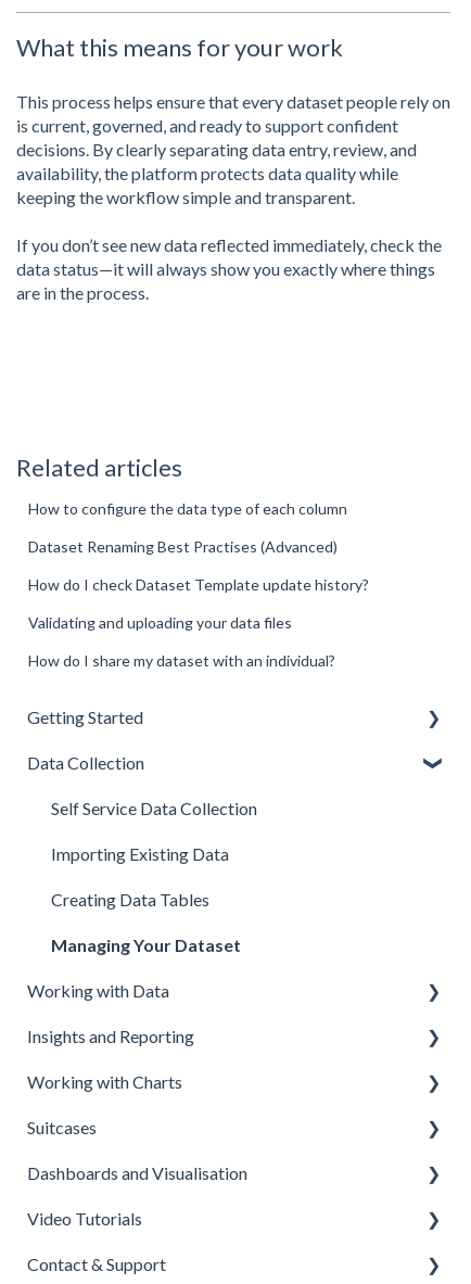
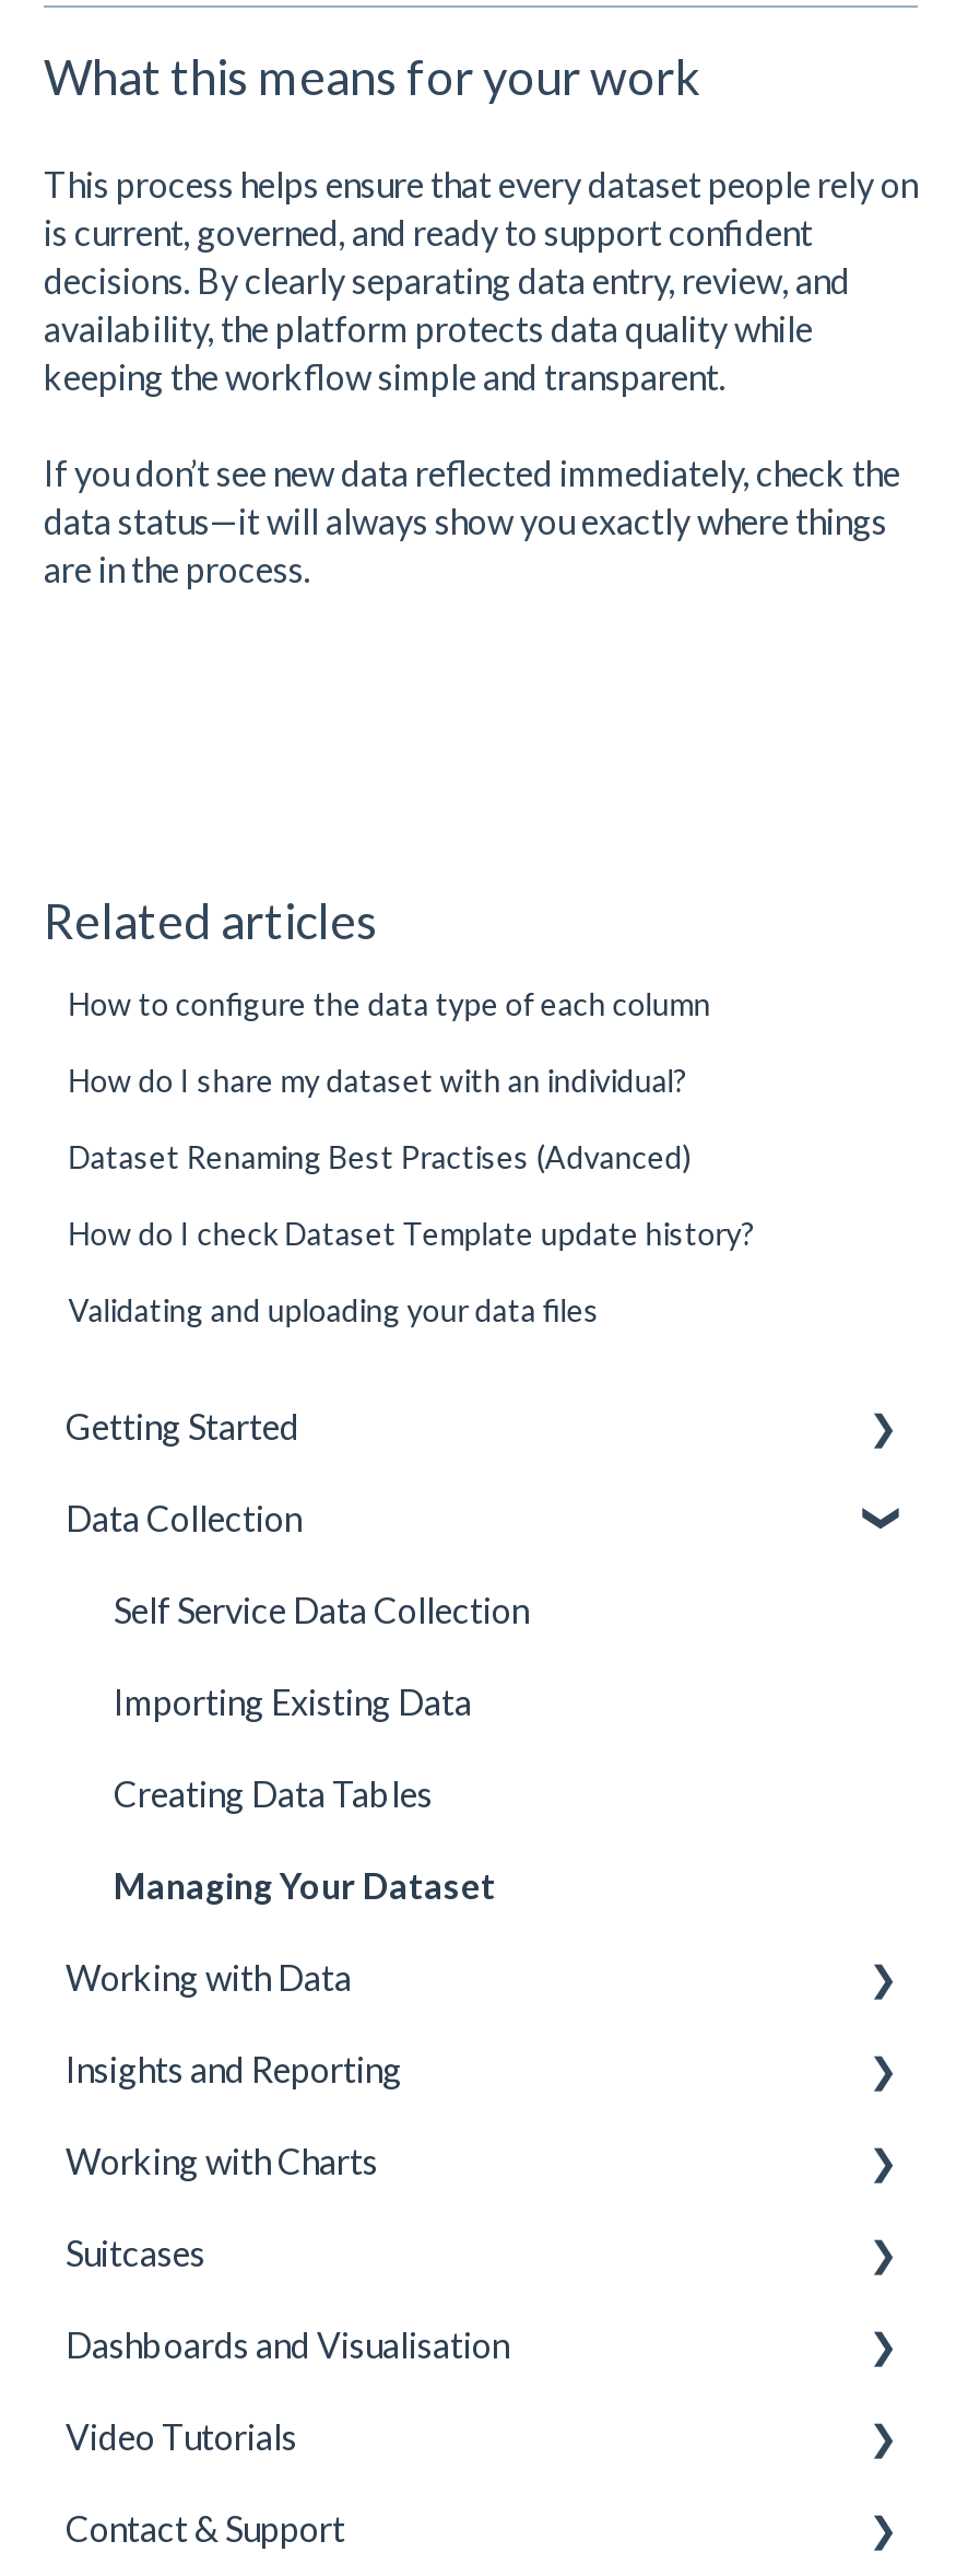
moved down: Dataset Renaming Best Practises (Advanced) | How do I check Dataset Template update history? | Validating and uploading your data files

moved up: How do I share my dataset with an individual?
